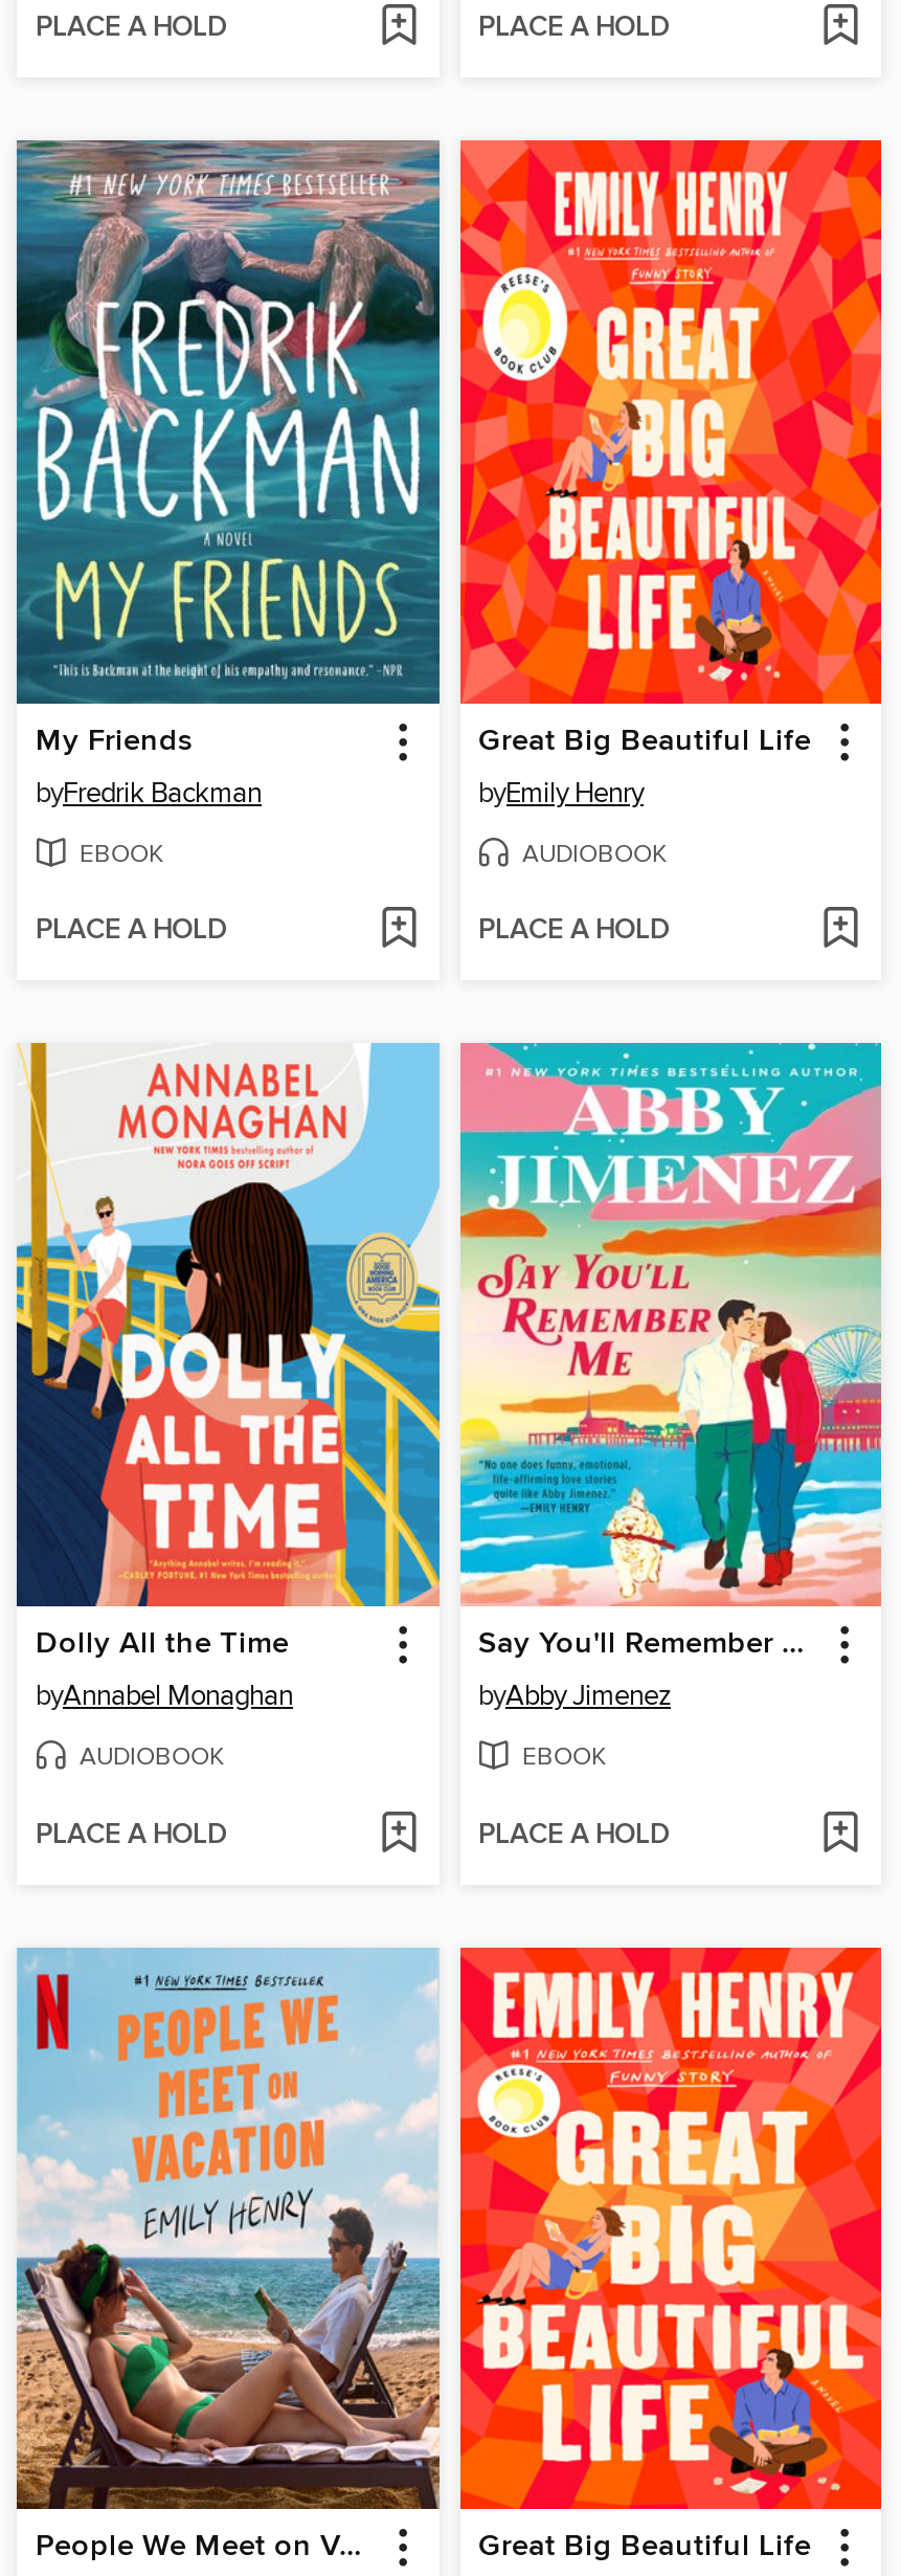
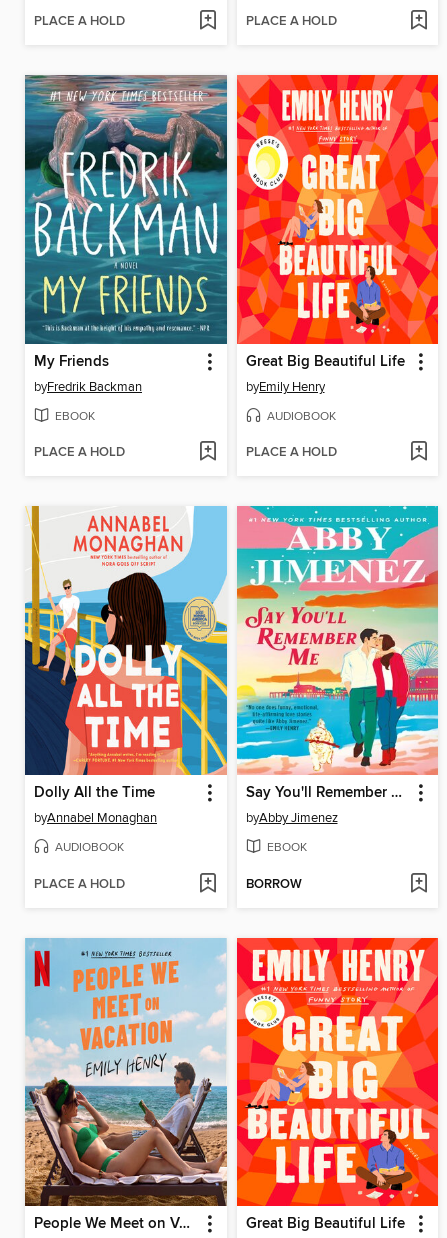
- PLACE A HOLD
+ BORROW
